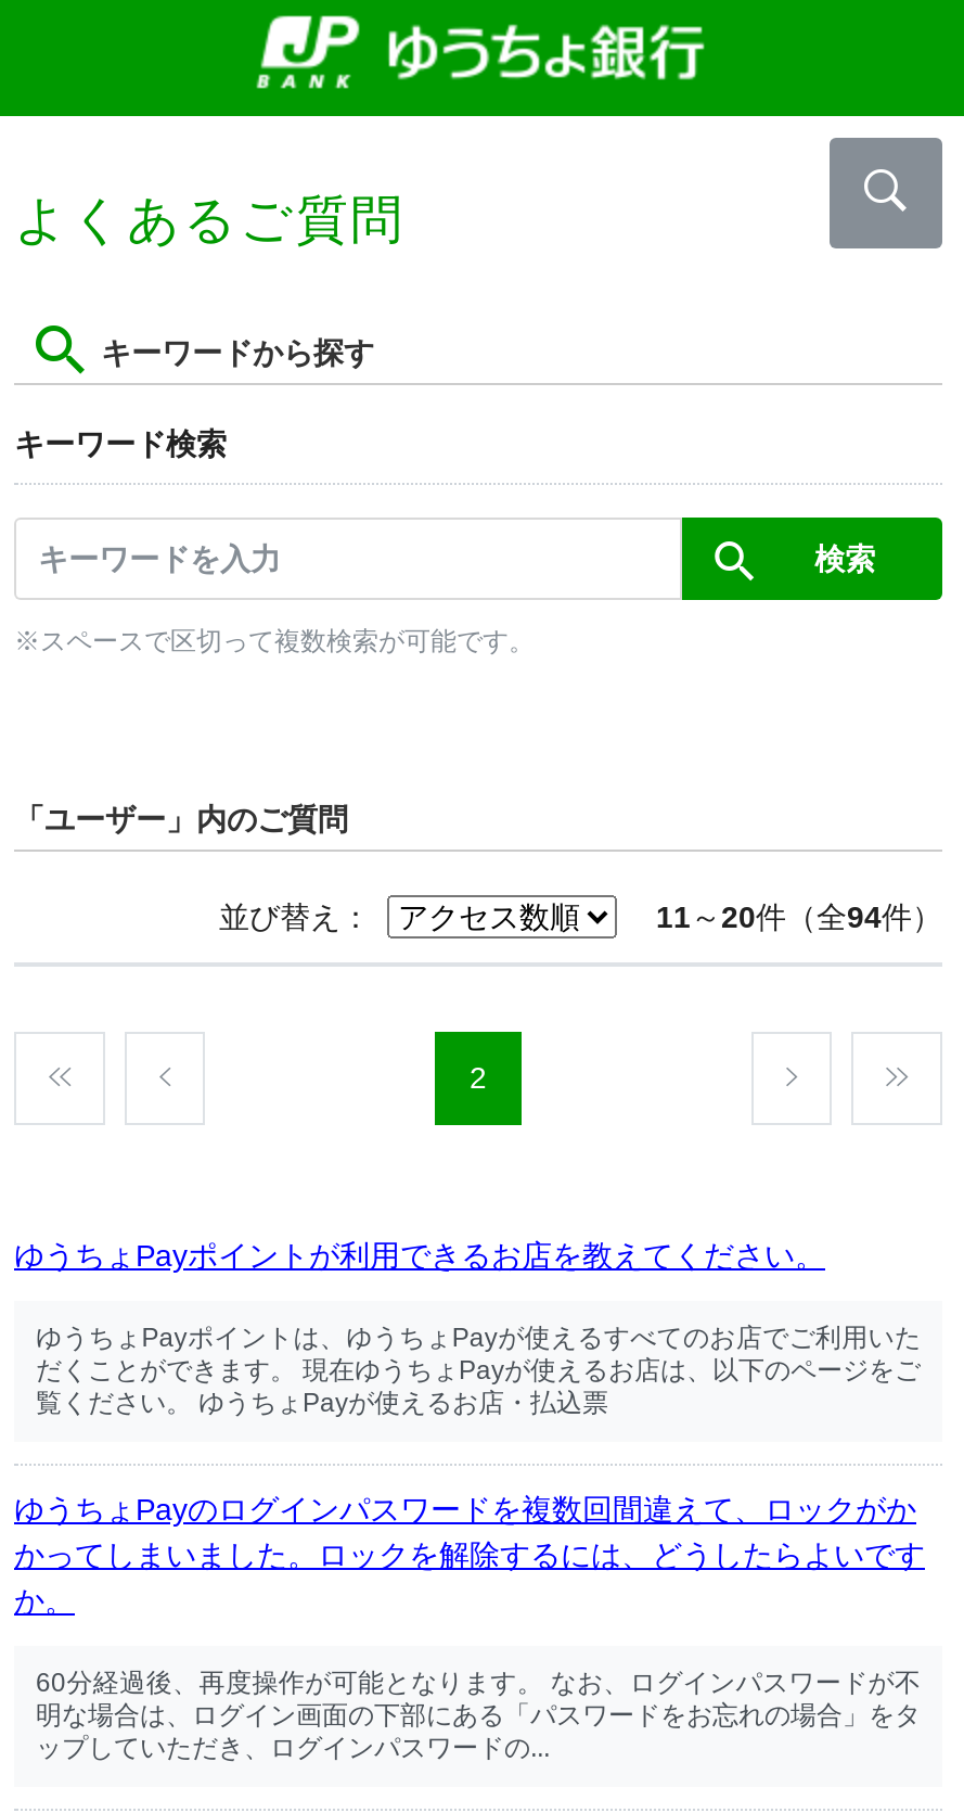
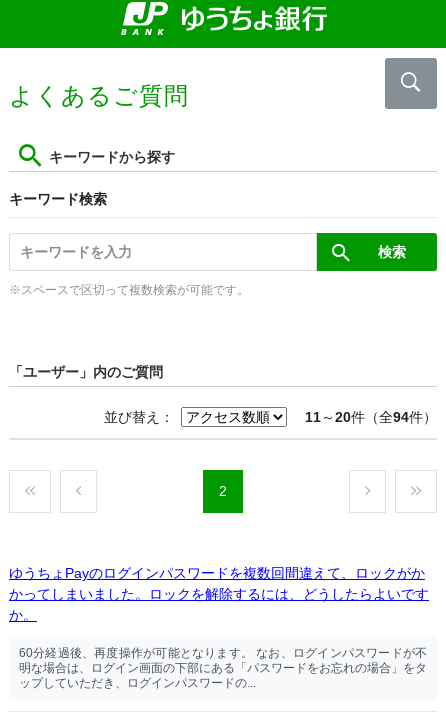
- ゆうちょPayポイントが利用できるお店を教えてください。
- ゆうちょPayポイントは、ゆうちょPayが使えるすべてのお店でご利用いた
- だくことができます。 現在ゆうちょPayが使えるお店は、以下のページをご
- 覧ください。 ゆうちょPayが使えるお店・払込票
